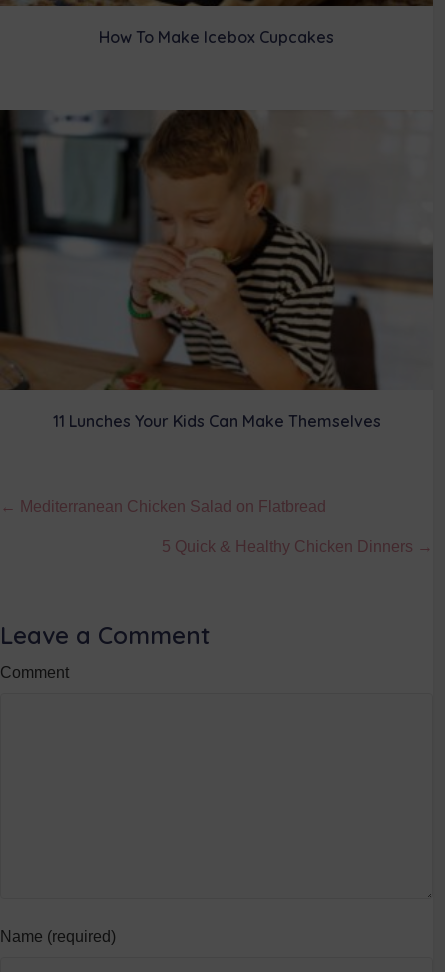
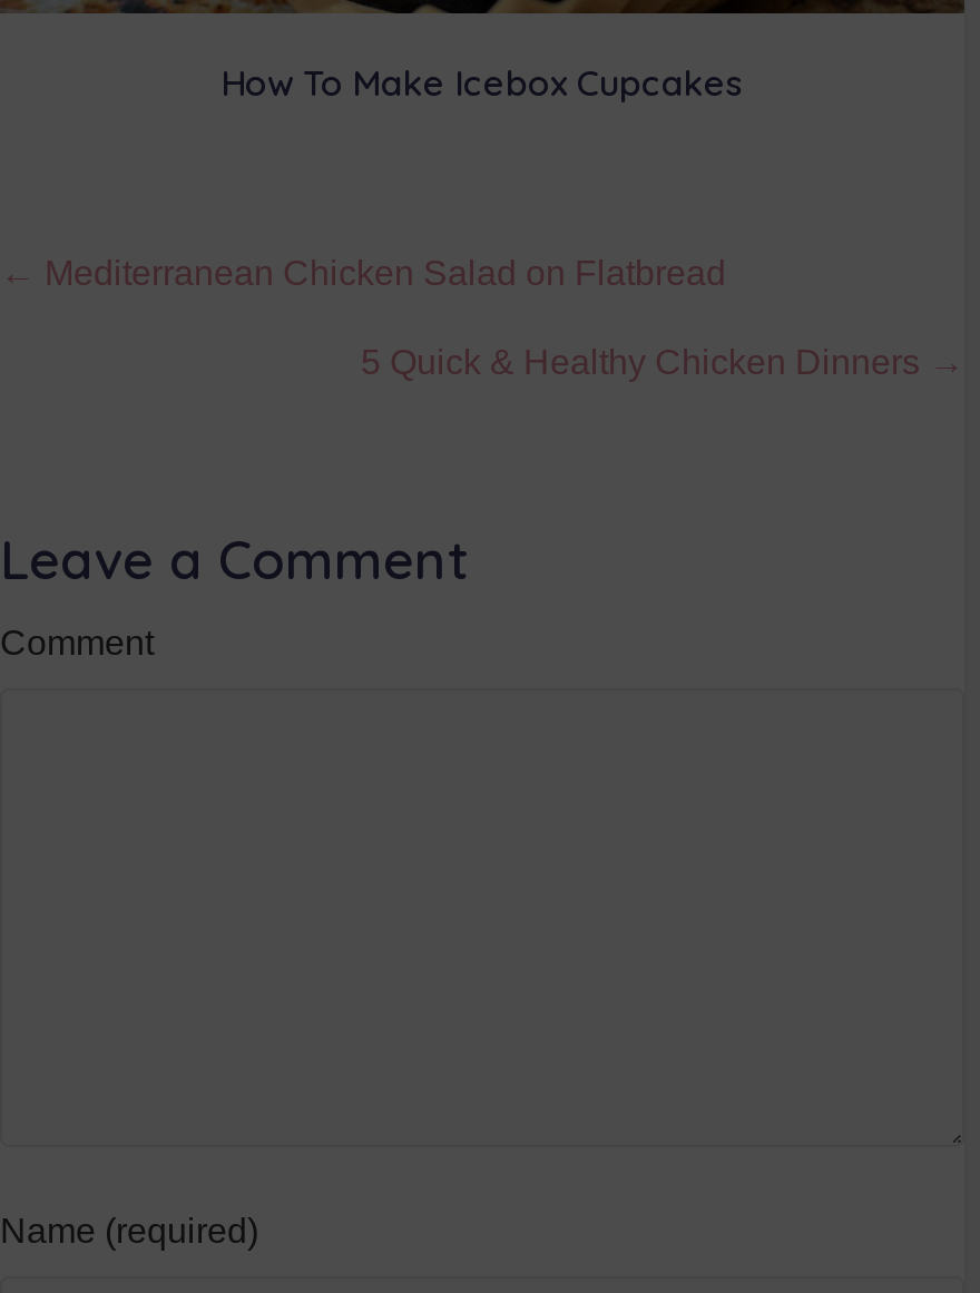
- [image]
- 11 Lunches Your Kids Can Make Themselves
